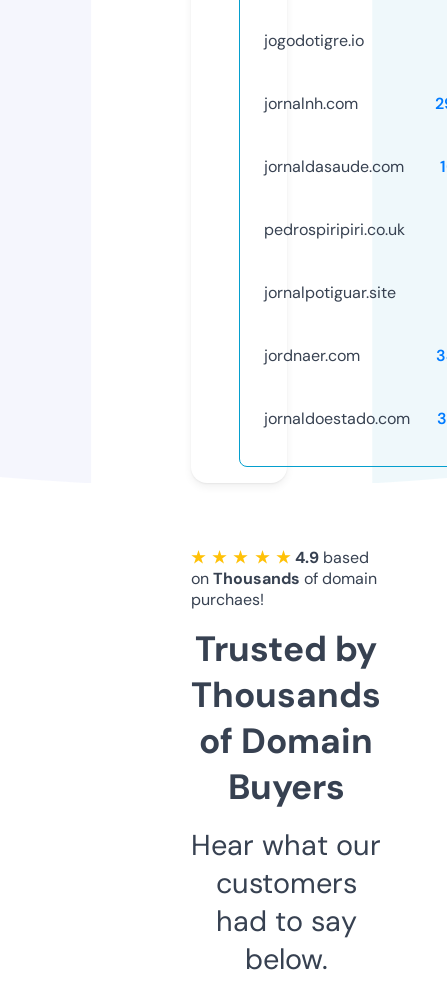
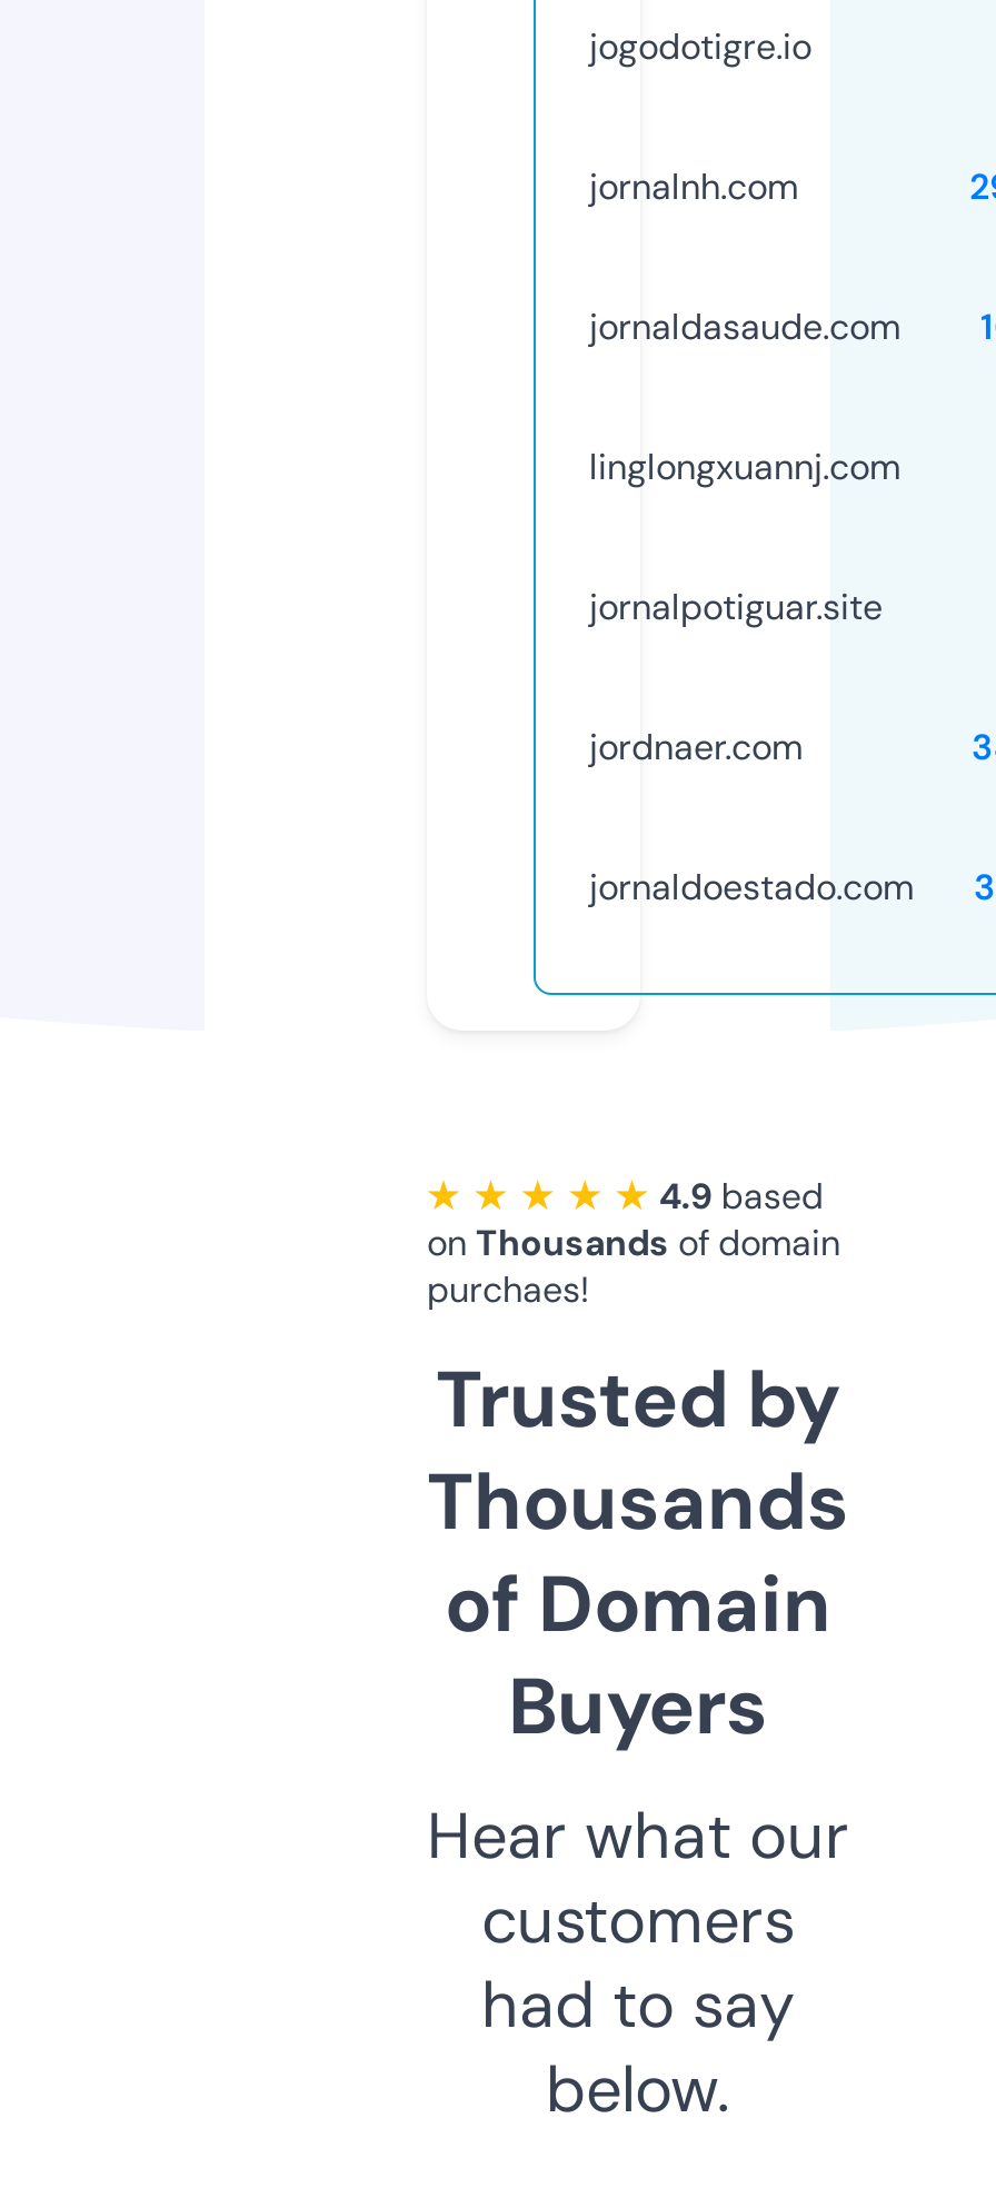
- pedrospiripiri.co.uk
+ linglongxuannj.com
